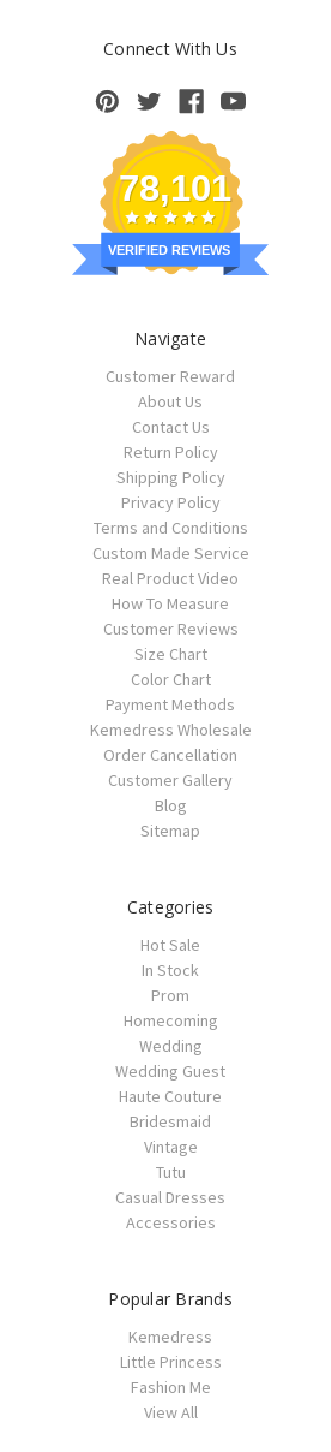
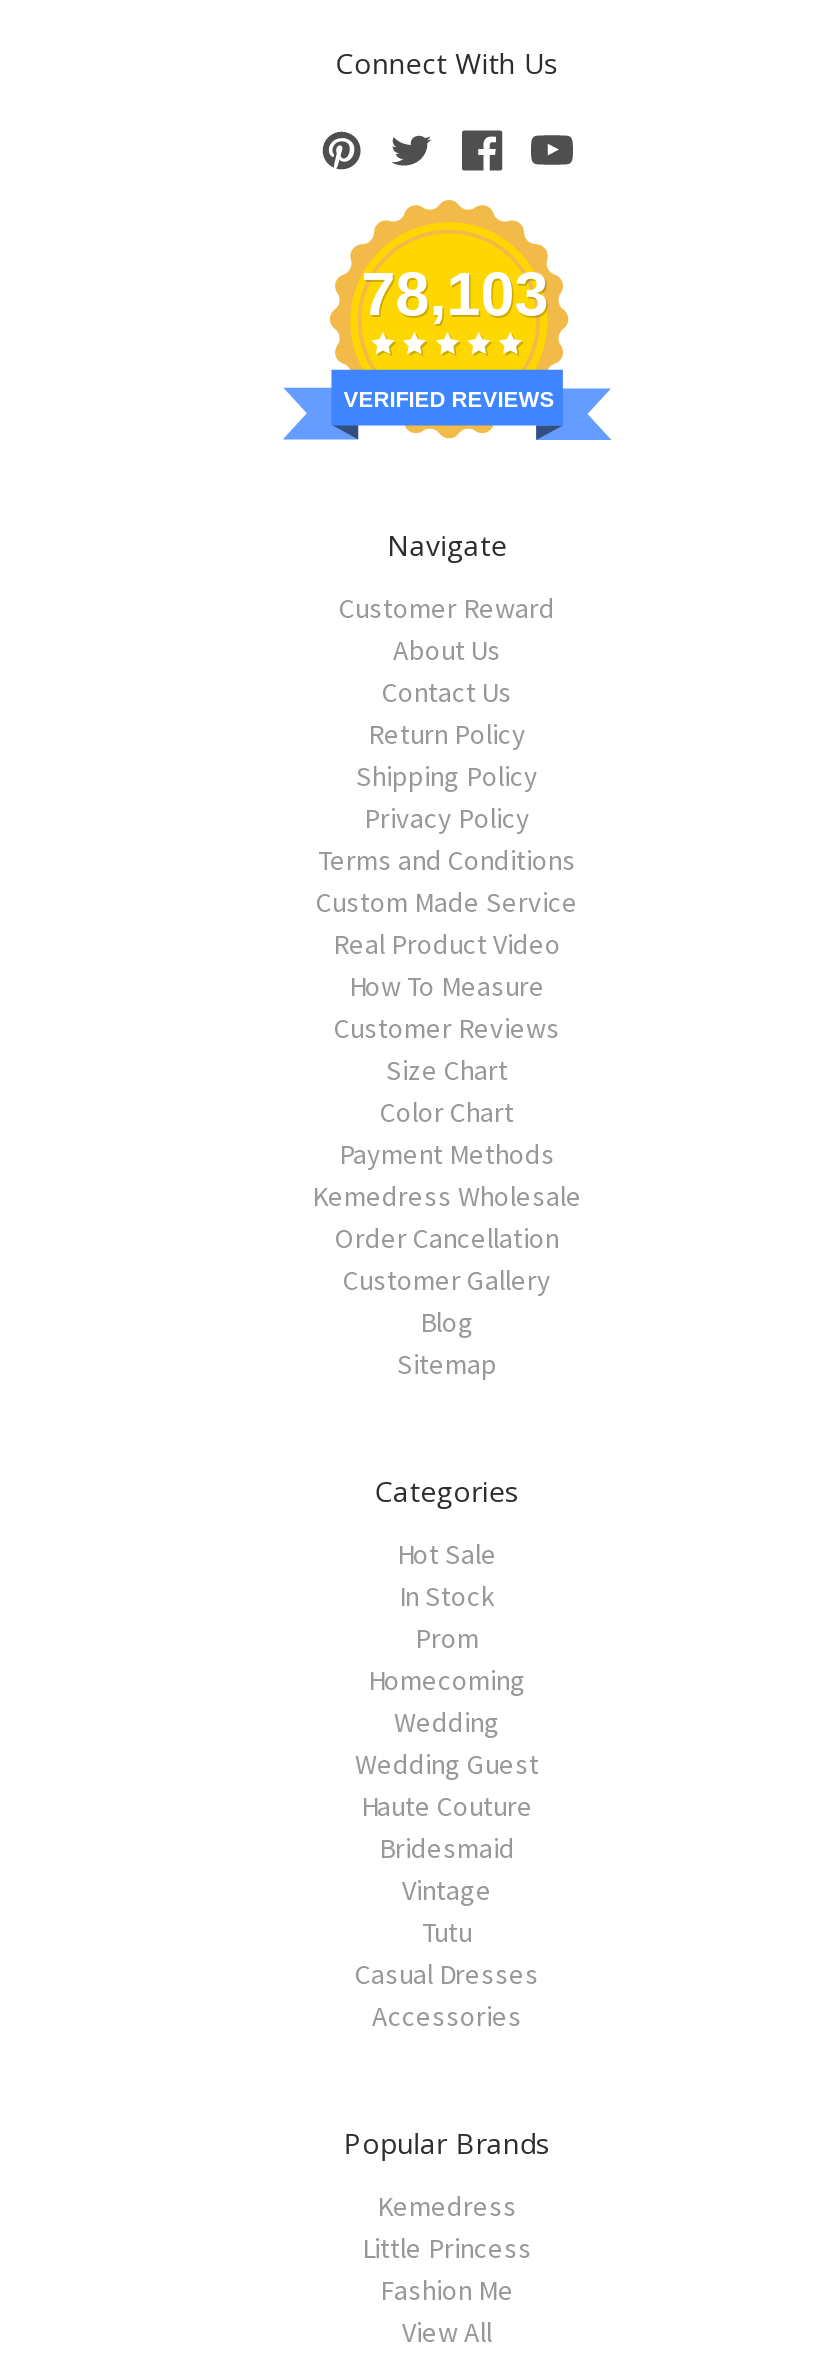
- 78,101
+ 78,103
